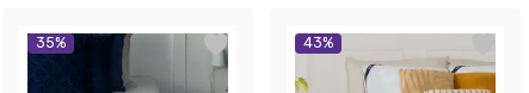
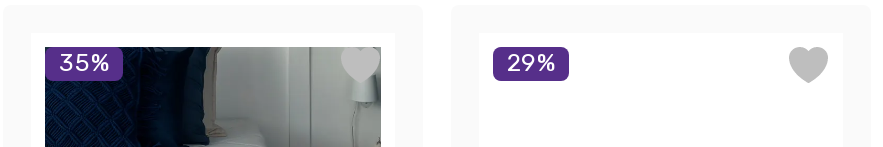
- 43%
+ 29%
